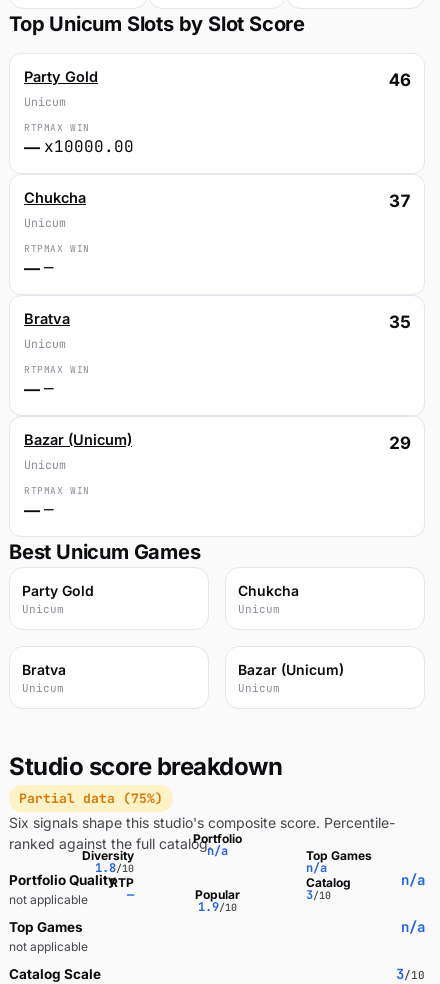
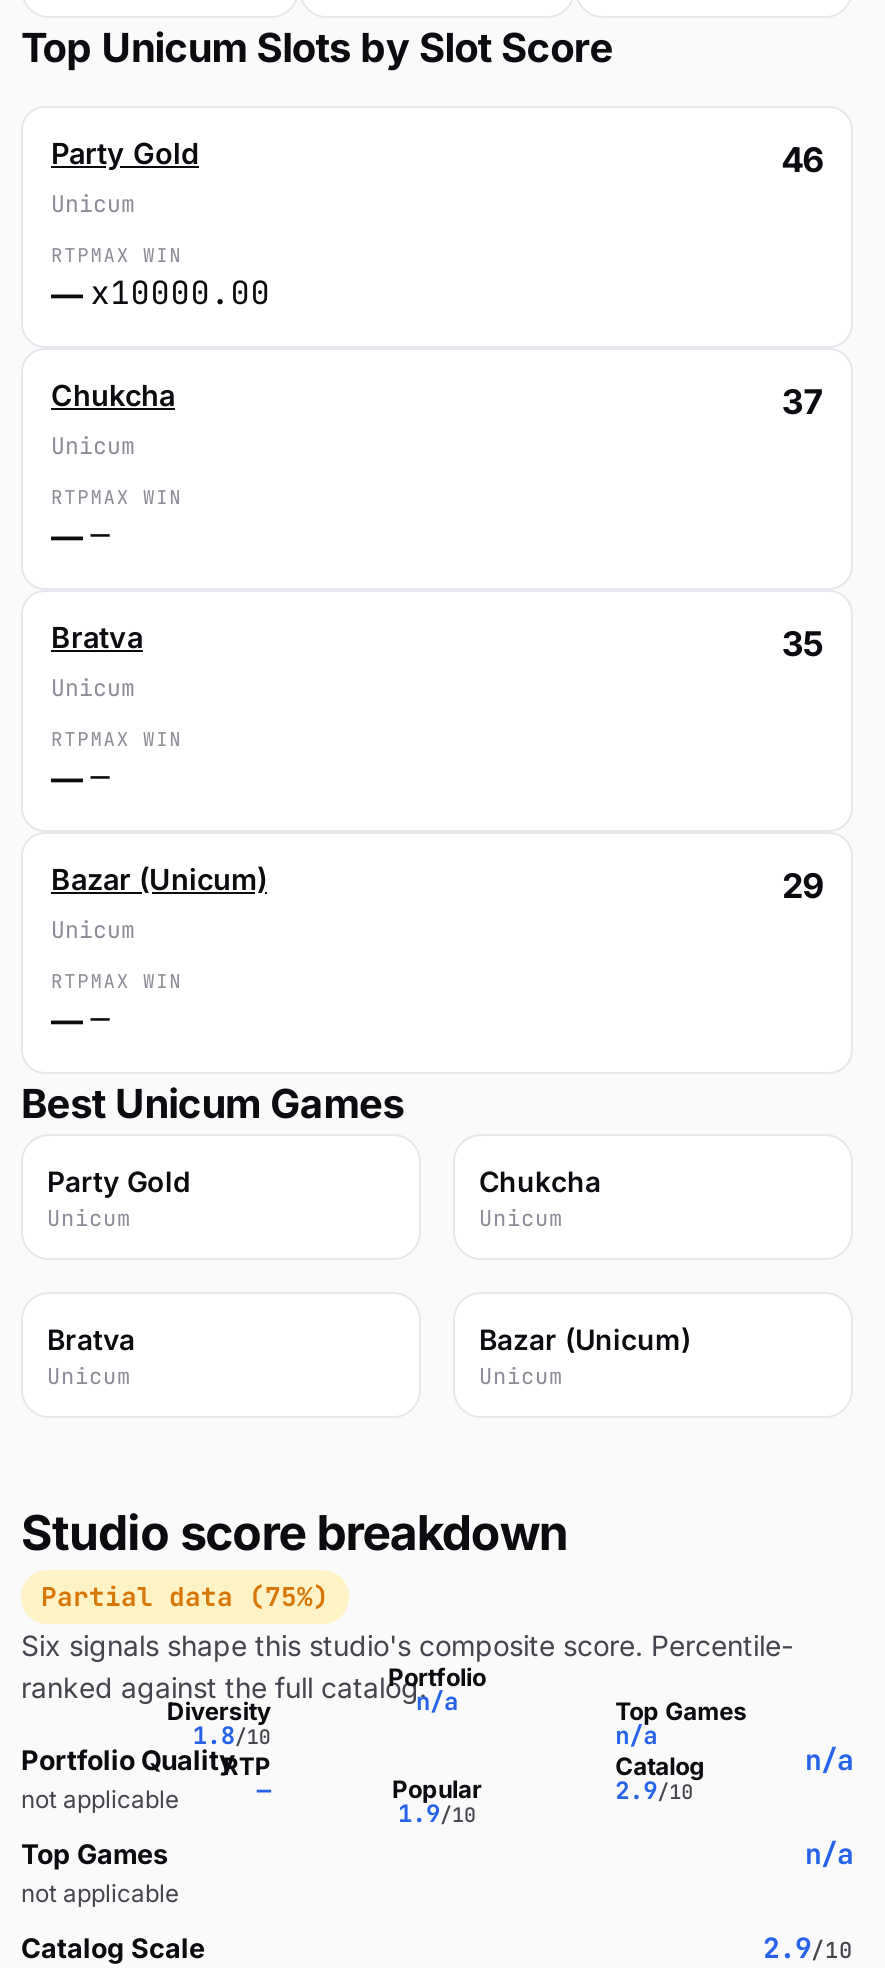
- 3/10
+ 2.9/10

- 3/10
+ 2.9/10
